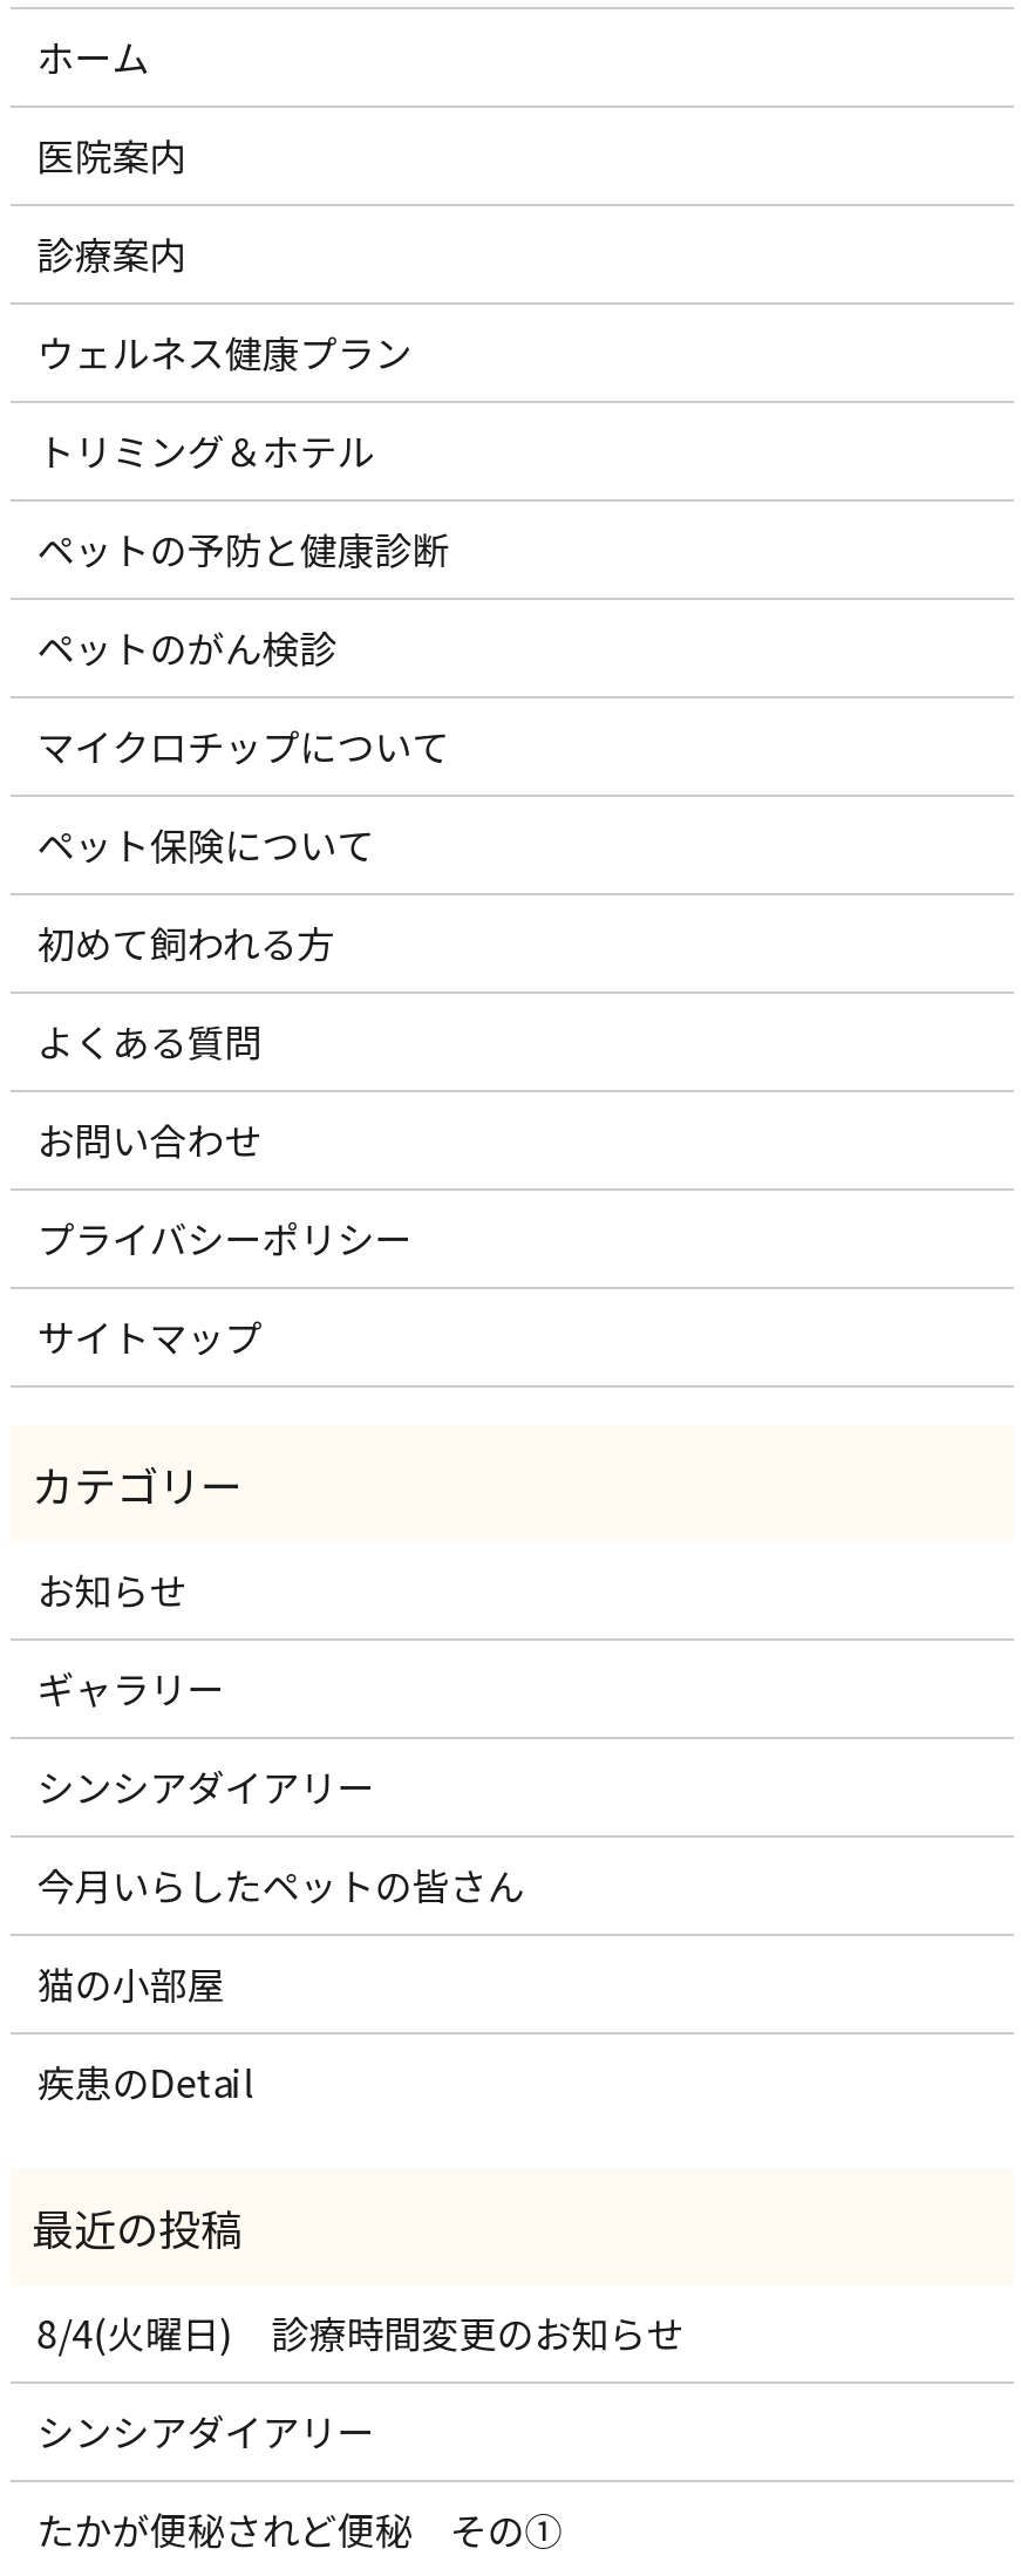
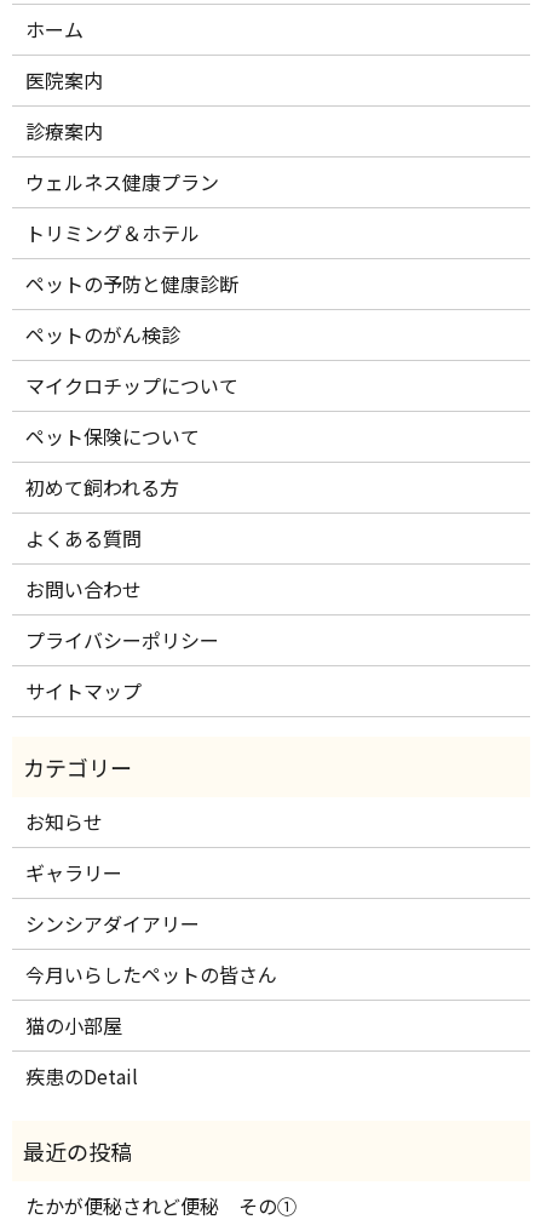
- 8/4(火曜日) 診療時間変更のお知らせ
- シンシアダイアリー
